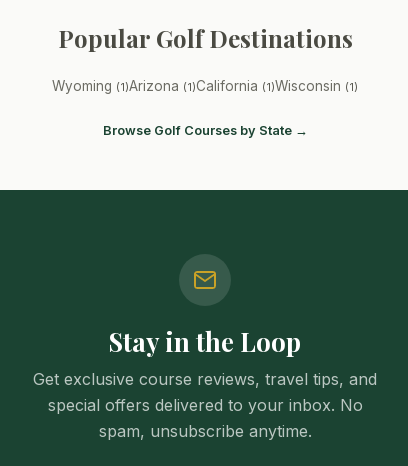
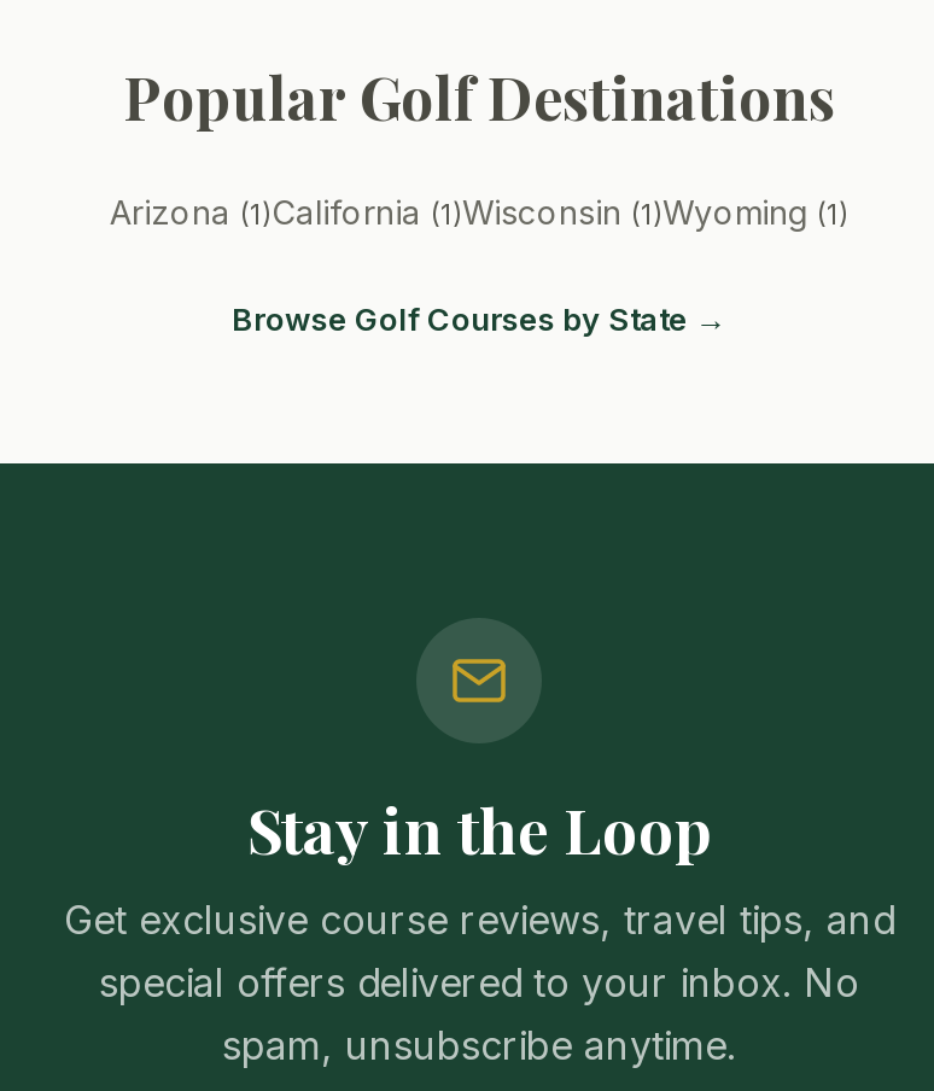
- Wyoming (1)Arizona (1)California (1)Wisconsin (1)
+ Arizona (1)California (1)Wisconsin (1)Wyoming (1)
